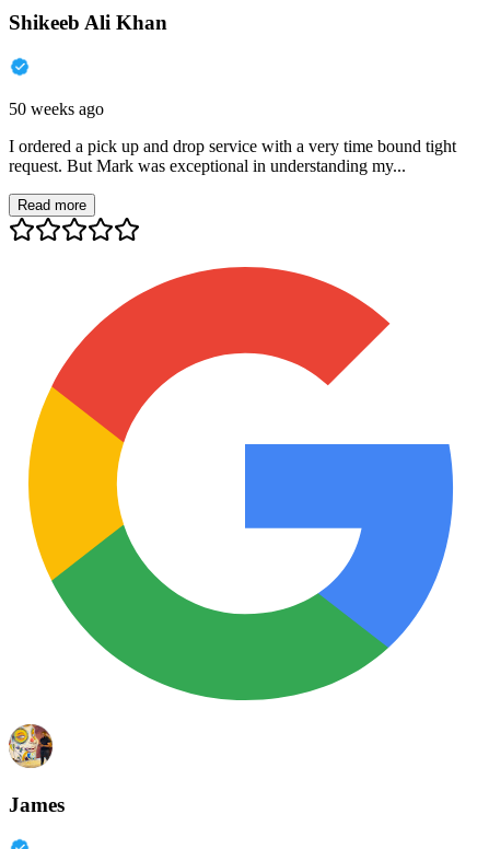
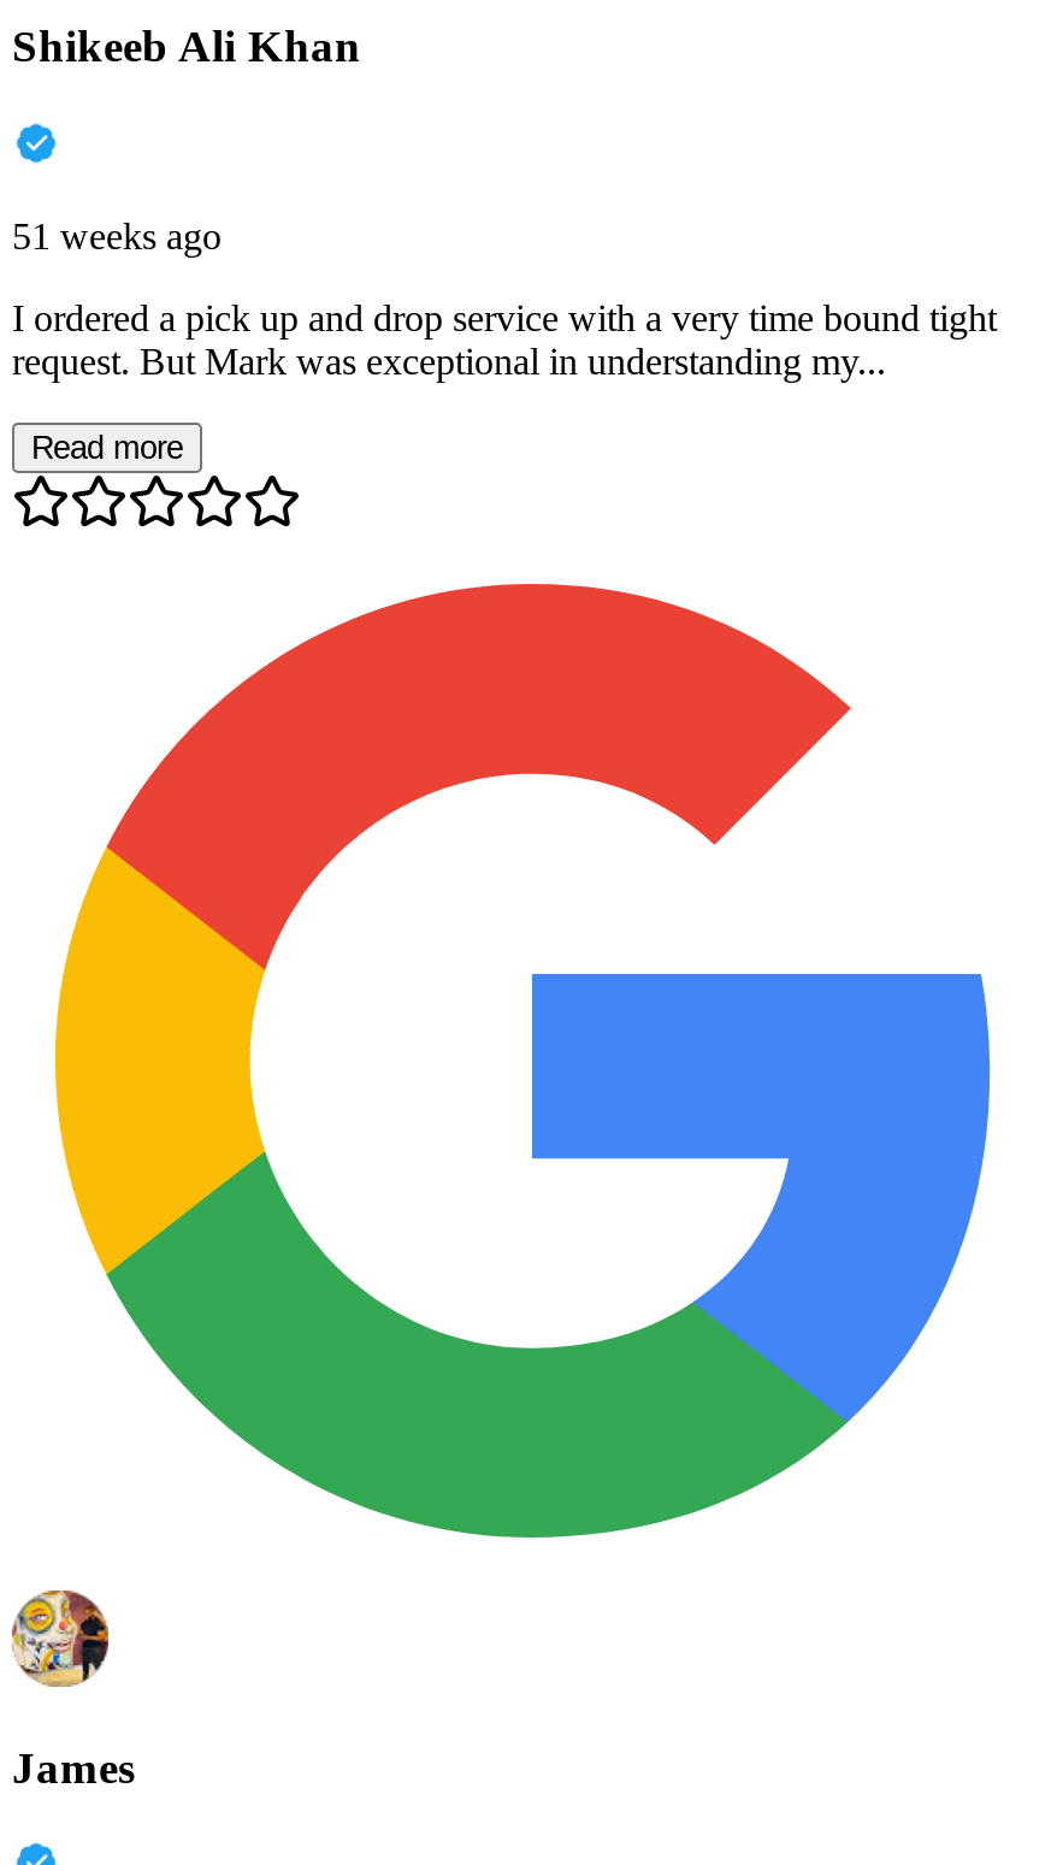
- 50 weeks ago
+ 51 weeks ago
